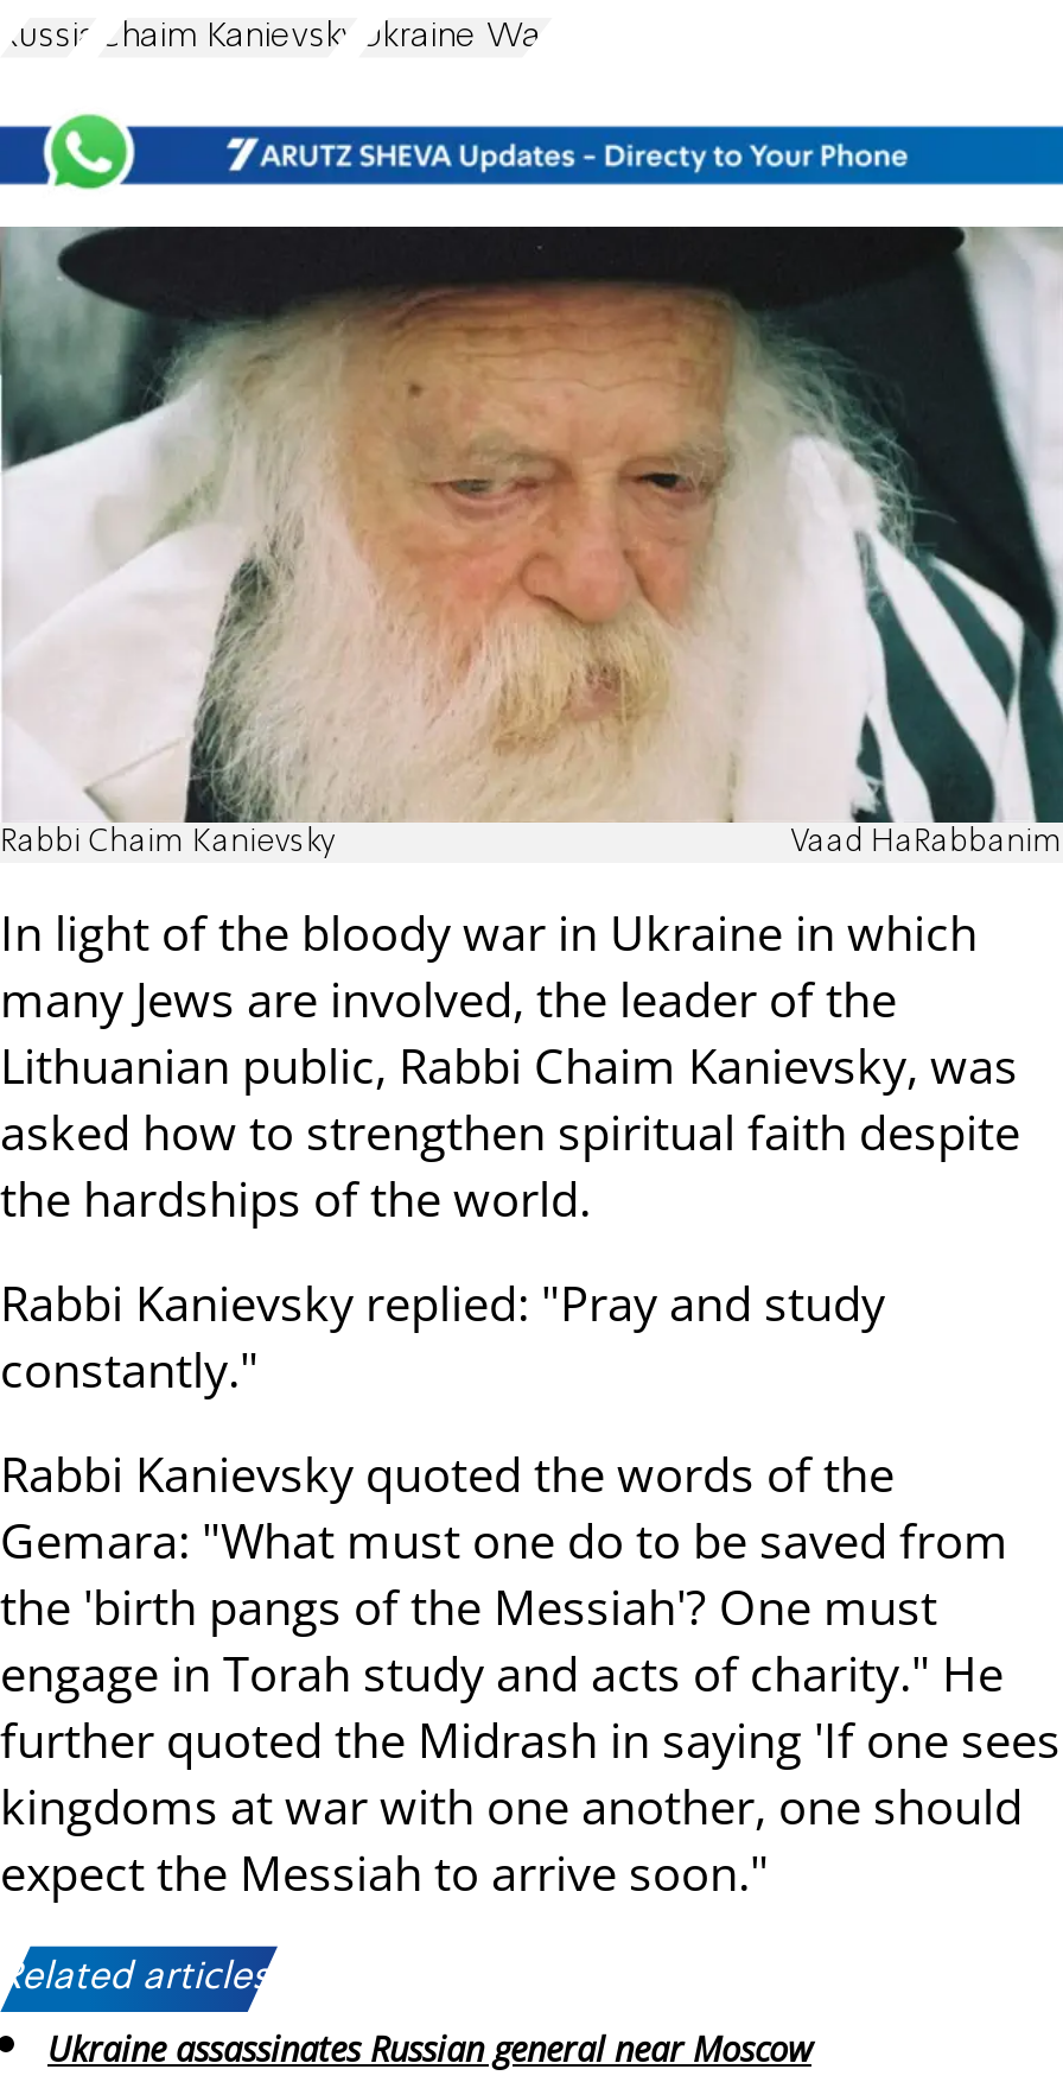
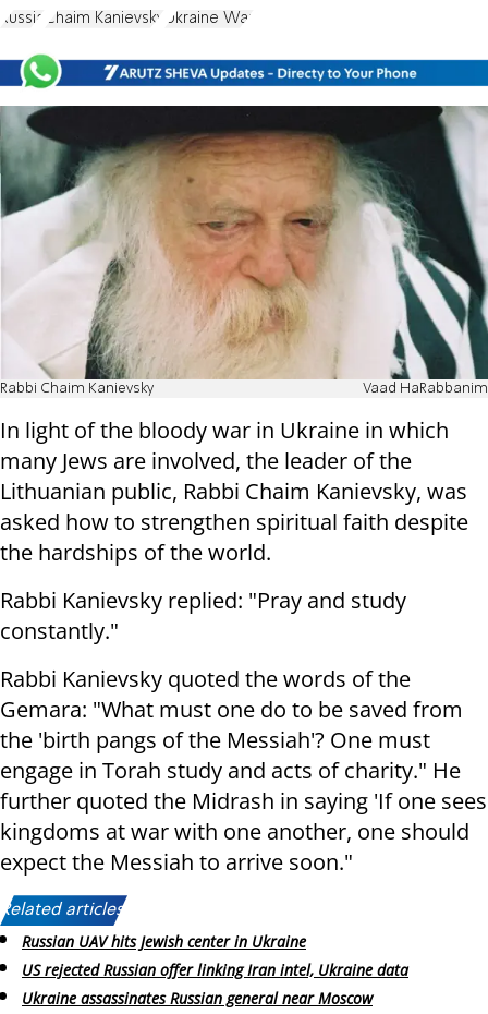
+ Russian UAV hits Jewish center in Ukraine
+ US rejected Russian offer linking Iran intel, Ukraine data
